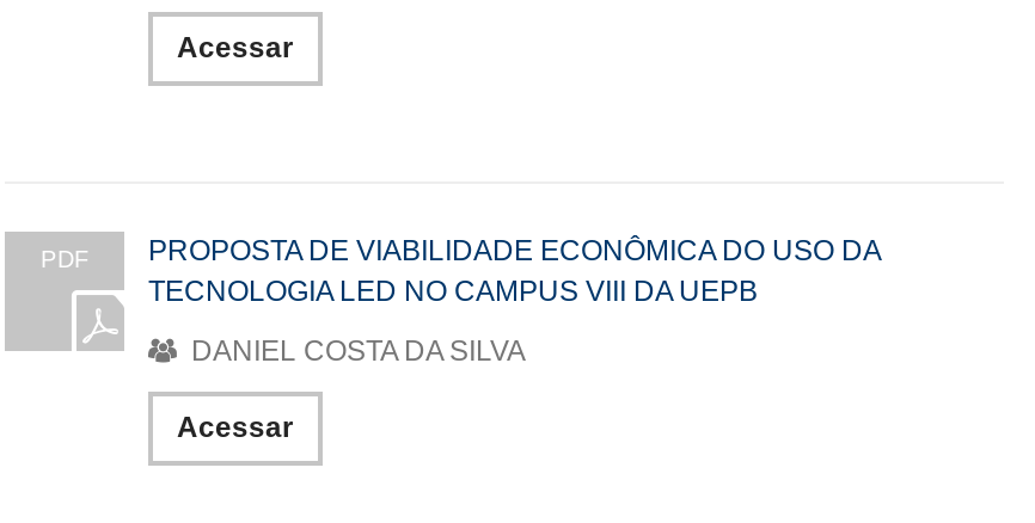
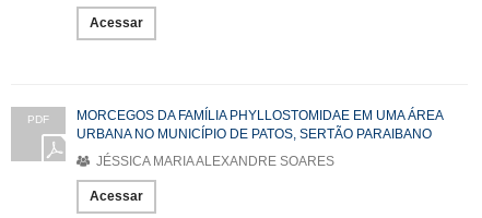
- PROPOSTA DE VIABILIDADE ECONÔMICA DO USO DA
- TECNOLOGIA LED NO CAMPUS VIII DA UEPB
+ MORCEGOS DA FAMÍLIA PHYLLOSTOMIDAE EM UMA ÁREA
+ URBANA NO MUNICÍPIO DE PATOS, SERTÃO PARAIBANO

- DANIEL COSTA DA SILVA
+ JÉSSICA MARIA ALEXANDRE SOARES
